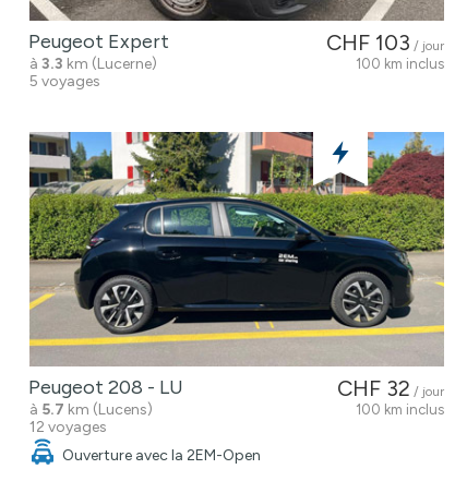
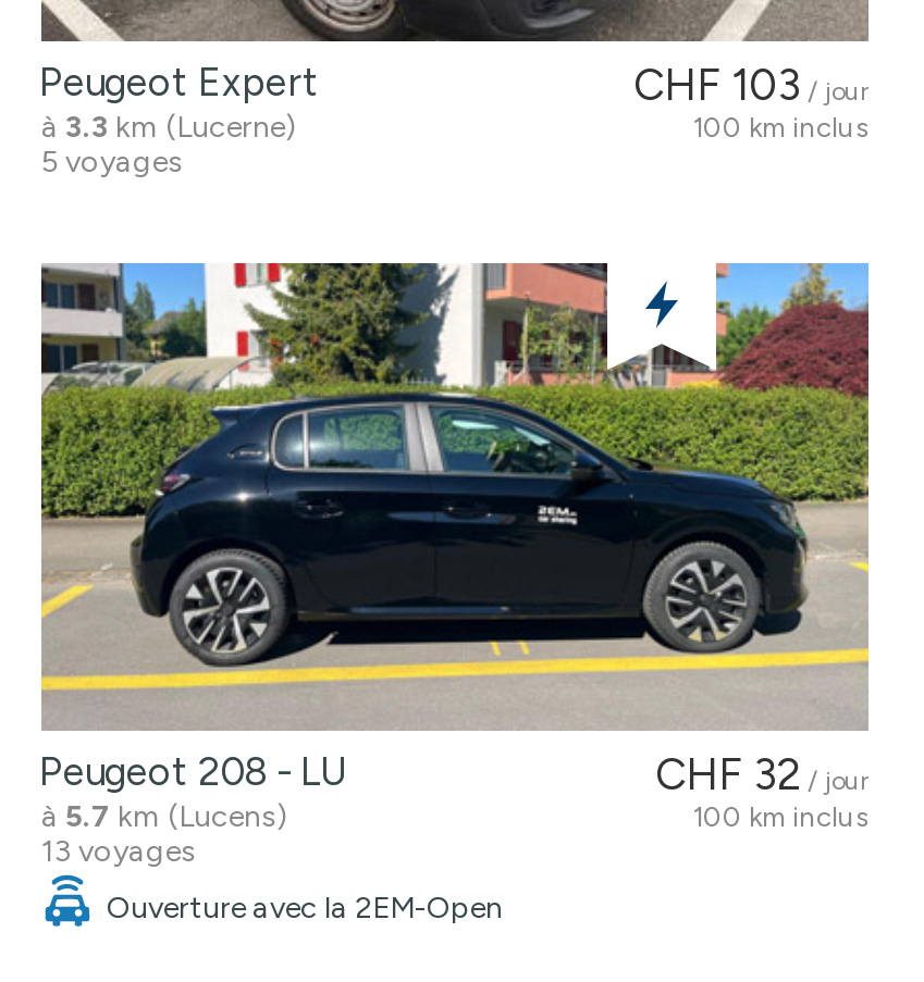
- 12 voyages
+ 13 voyages
